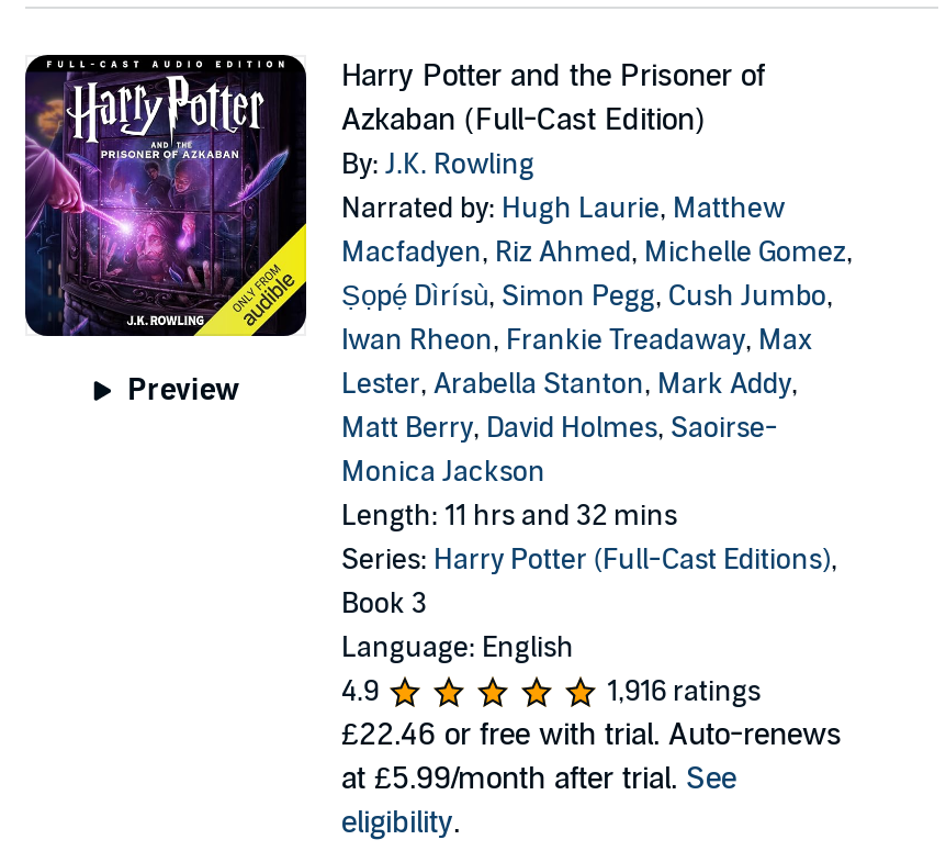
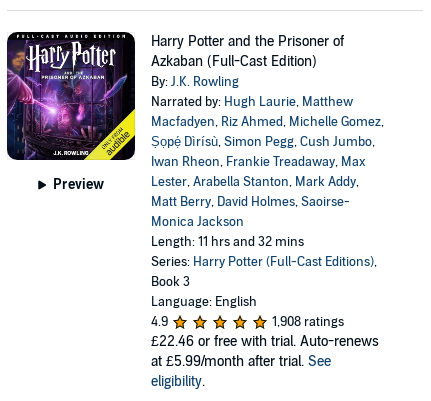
- 1,916 ratings
+ 1,908 ratings
